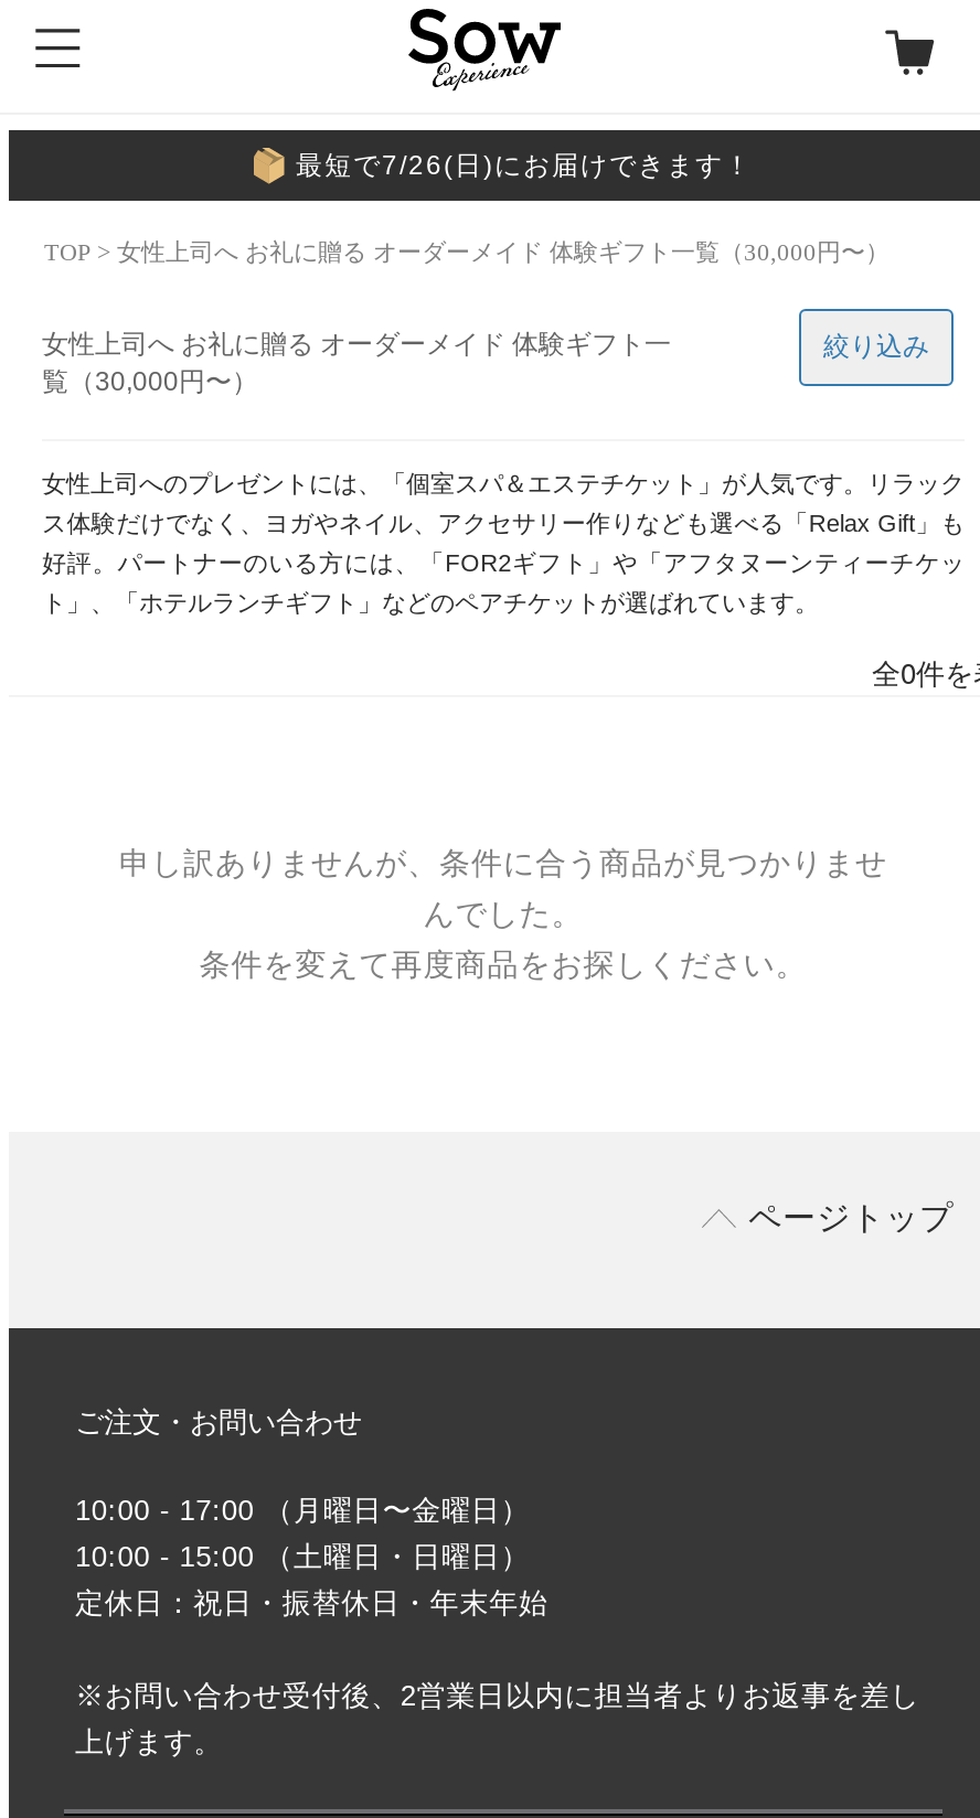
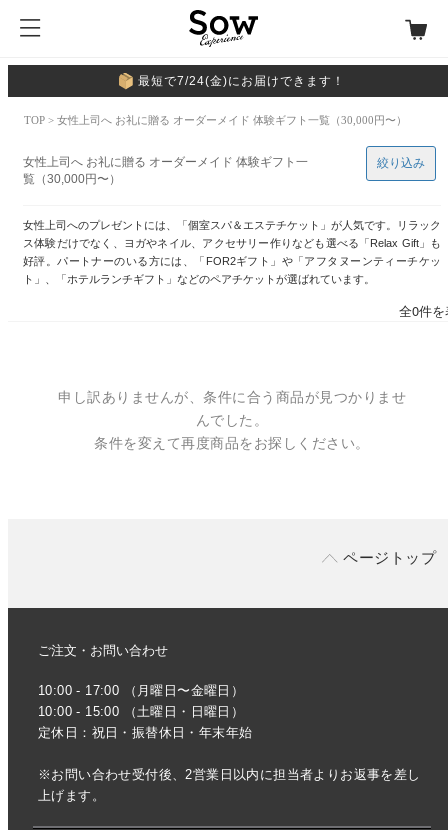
- 最短で7/26(日)にお届けできます！
+ 最短で7/24(金)にお届けできます！
